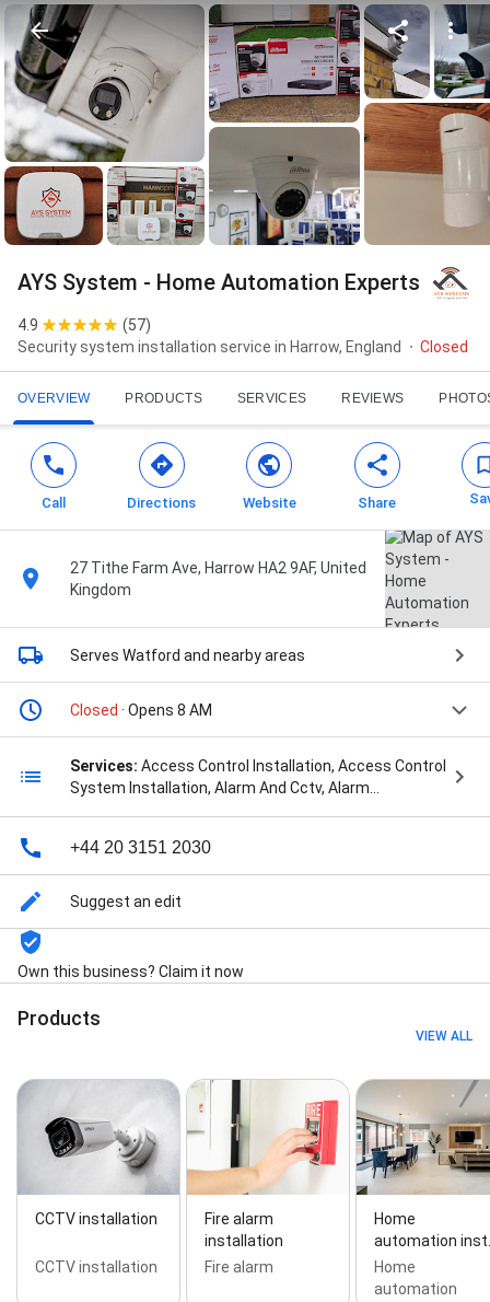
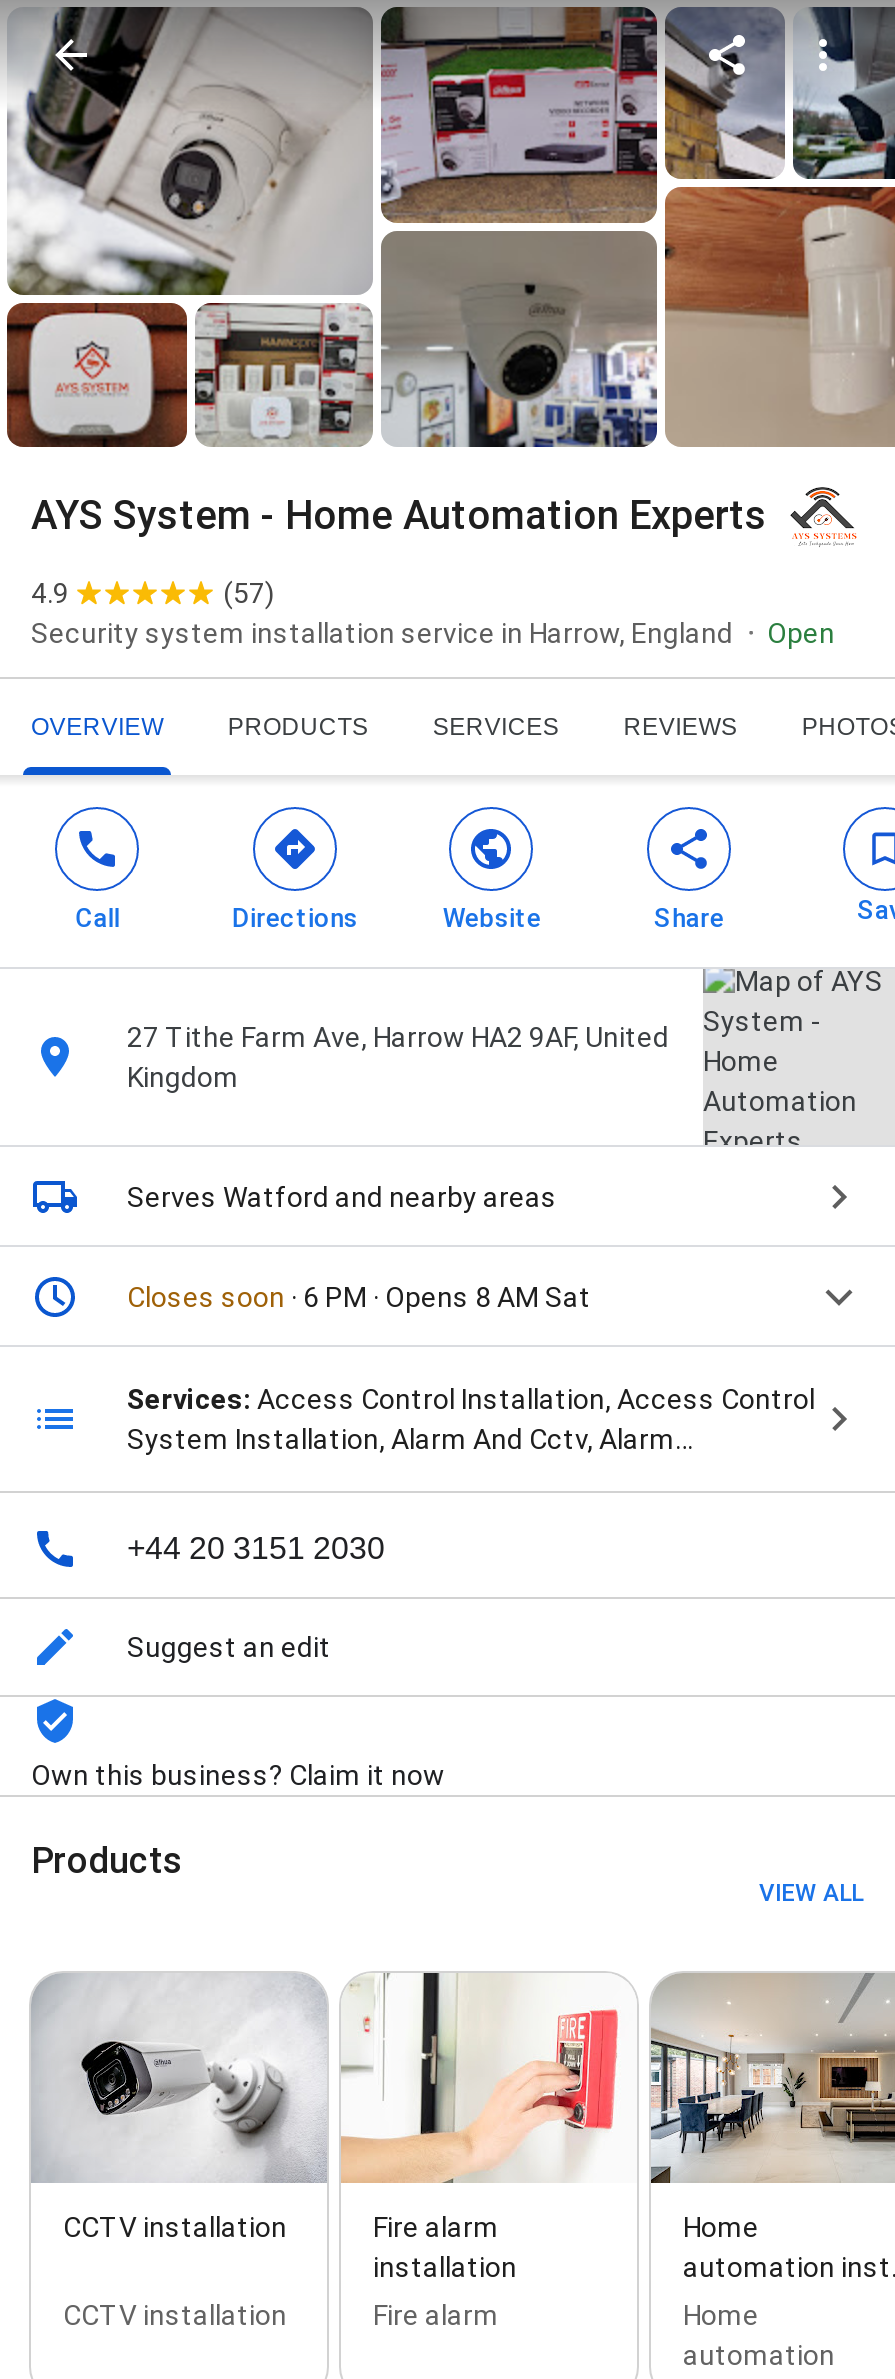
- Closed
+ Open

- Closed · Opens 8 AM
+ Closes soon · 6 PM · Opens 8 AM Sat
